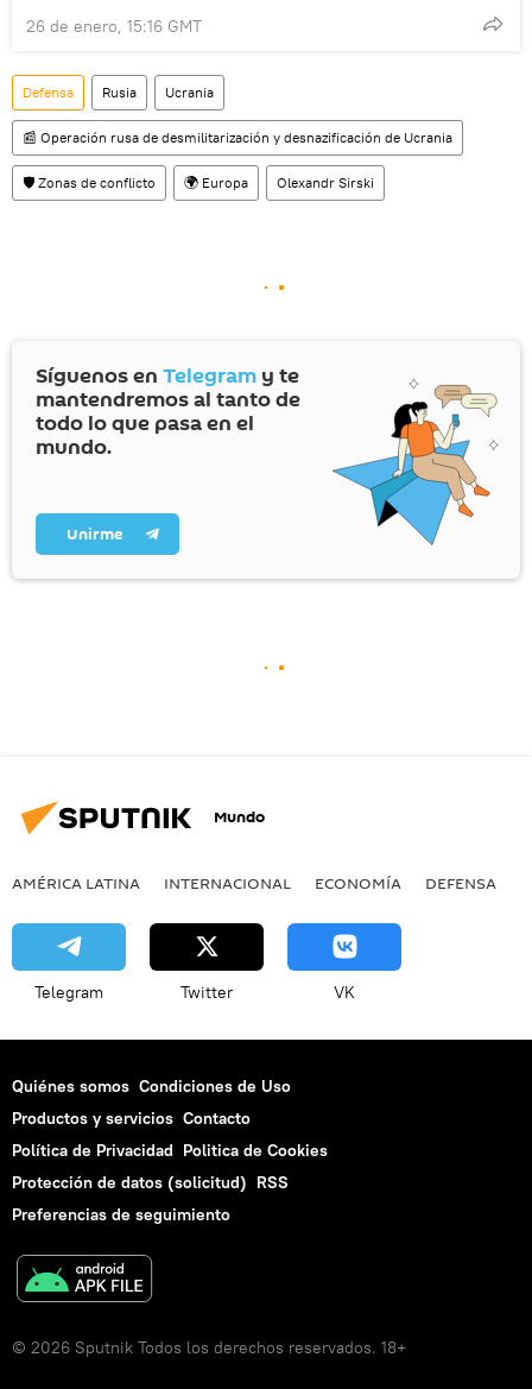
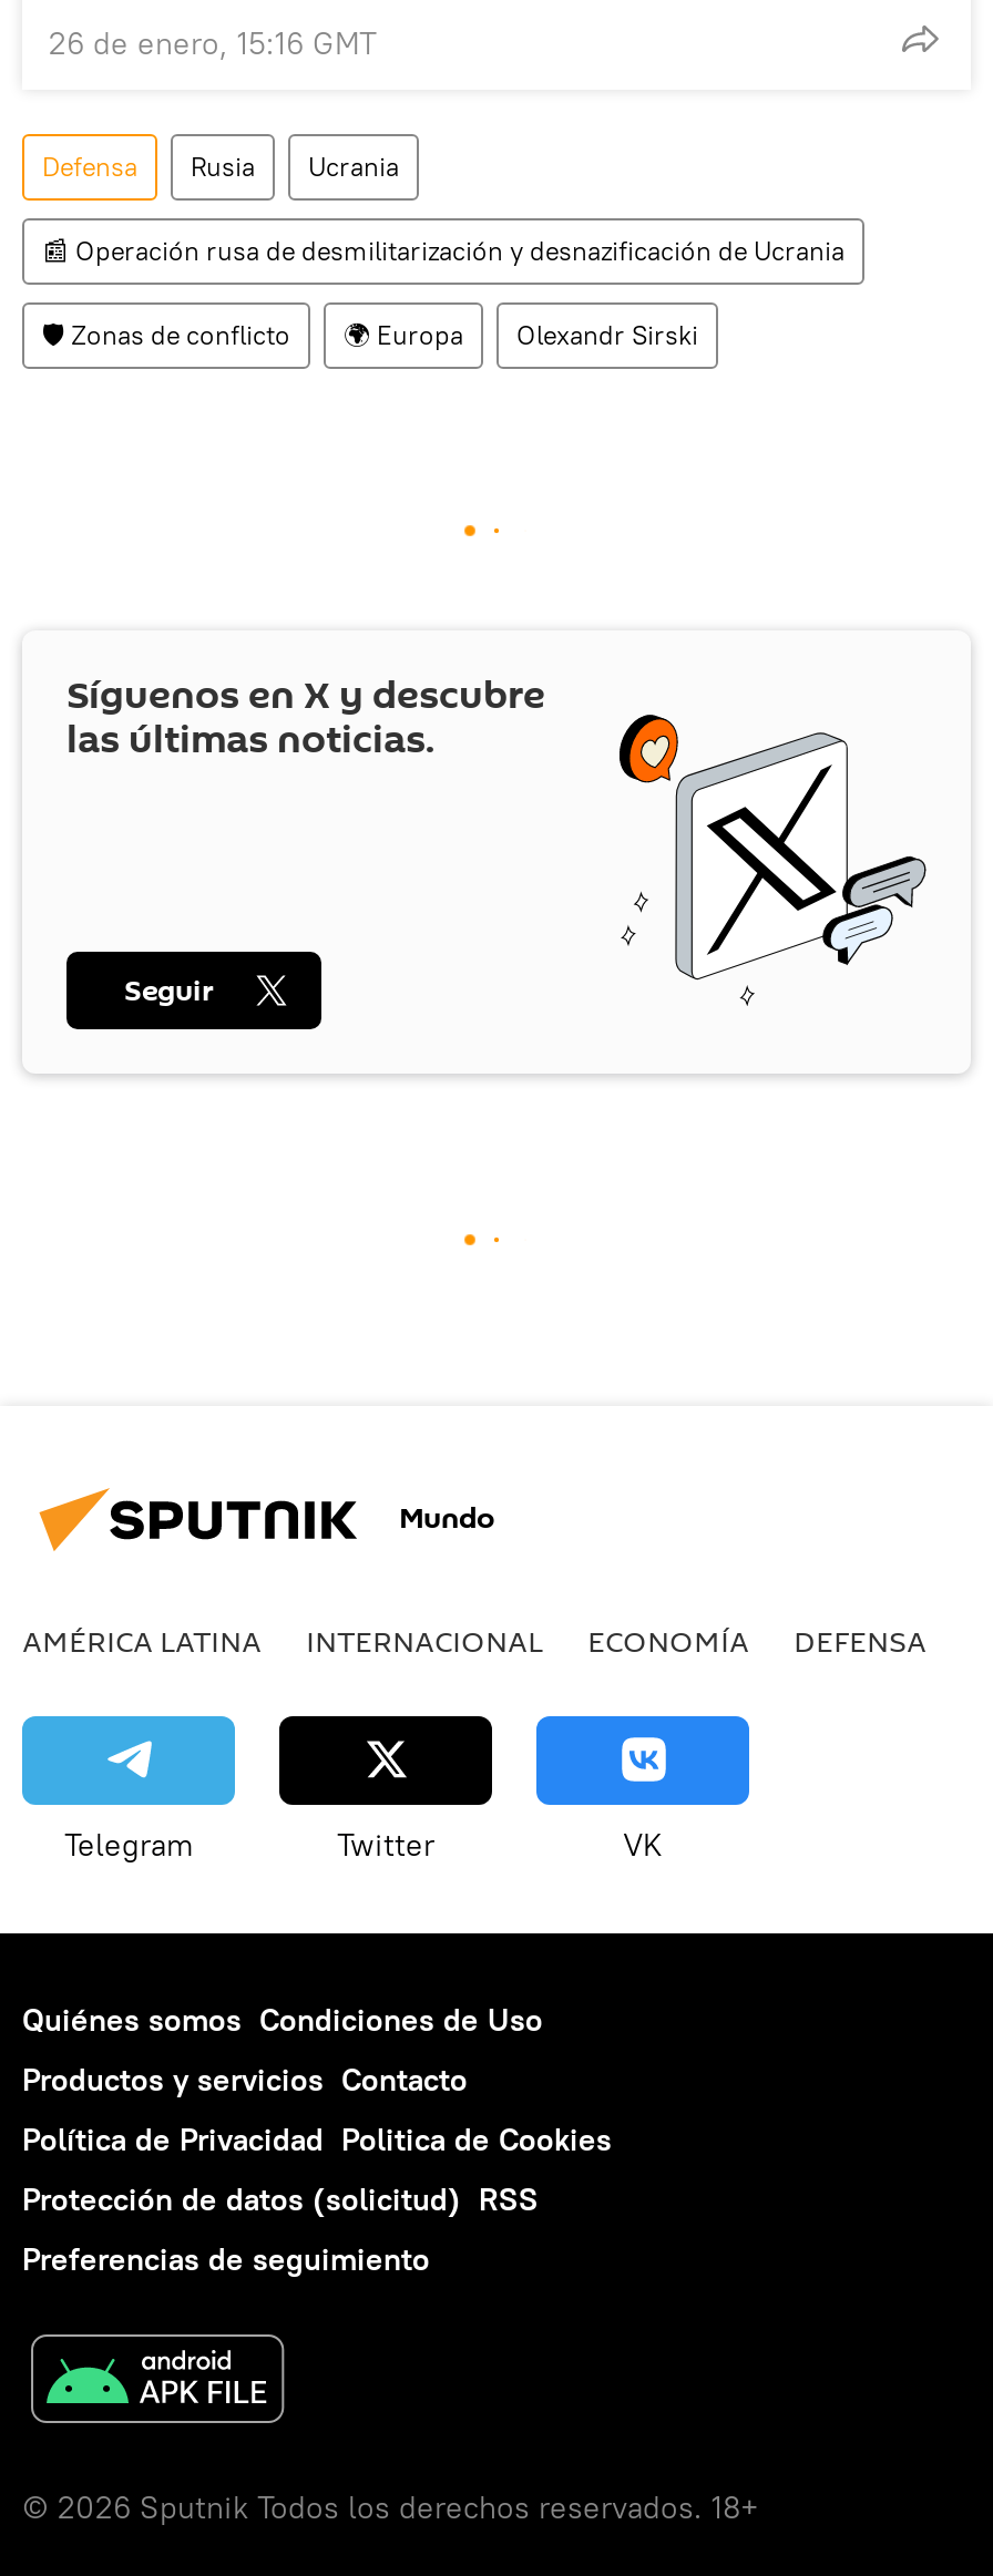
- [image]
- Síguenos en Telegram y te
- mantendremos al tanto de
- todo lo que pasa en el
- mundo.
+ [image]
+ Síguenos en X y descubre
+ las últimas noticias.

- Unirme
+ Seguir
